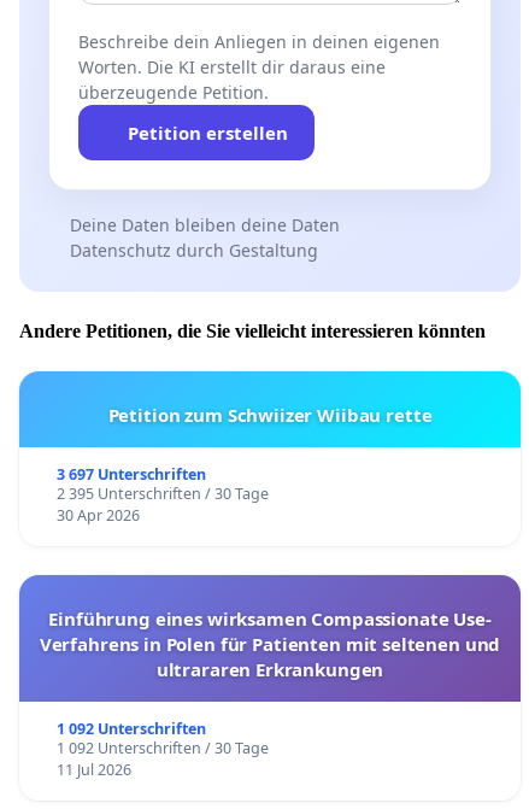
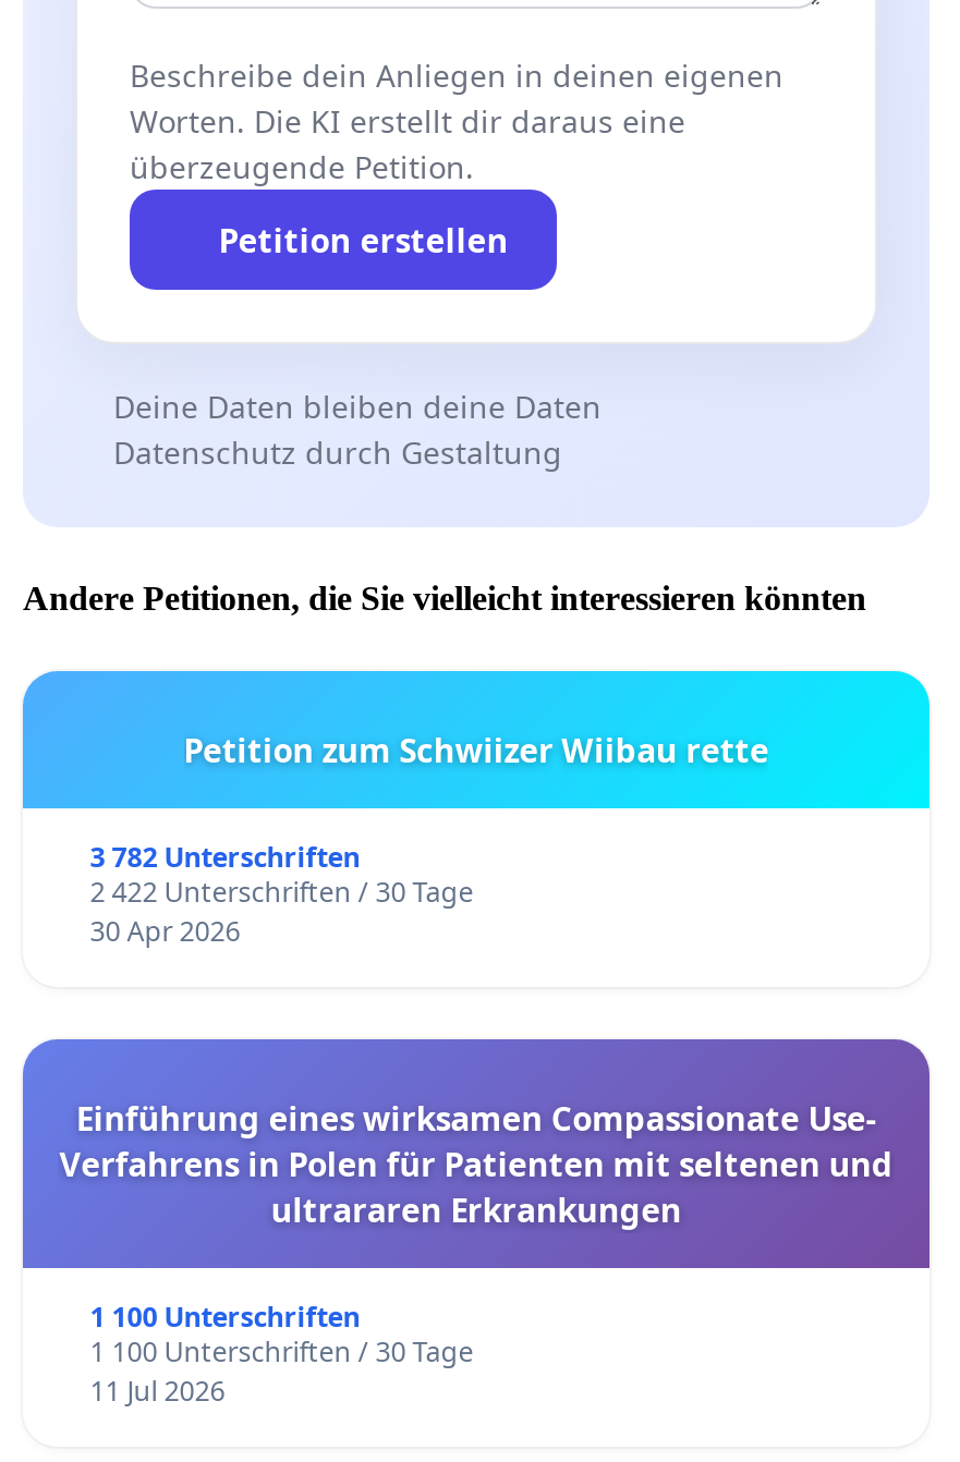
- 3 697 Unterschriften
+ 3 782 Unterschriften

- 2 395 Unterschriften / 30 Tage
+ 2 422 Unterschriften / 30 Tage

- 1 092 Unterschriften
+ 1 100 Unterschriften

- 1 092 Unterschriften / 30 Tage
+ 1 100 Unterschriften / 30 Tage
